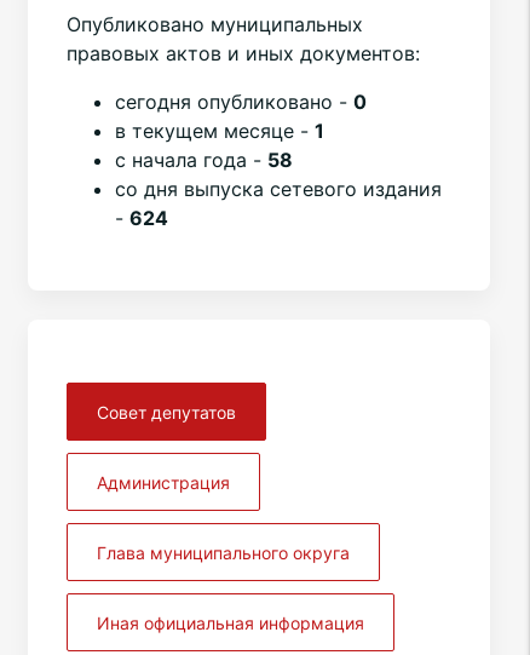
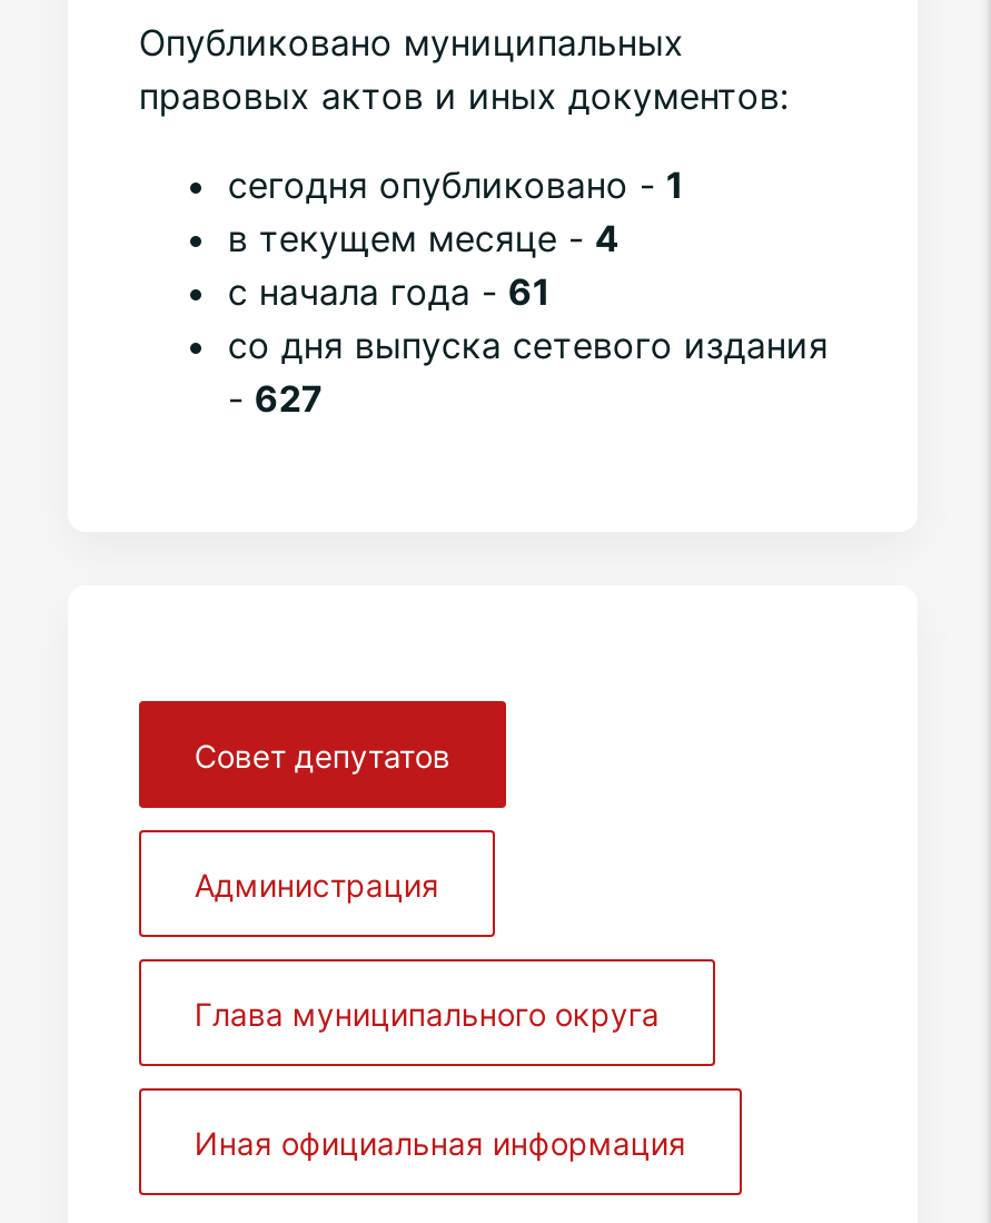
- cегодня опубликовано - 0
+ cегодня опубликовано - 1

- в текущем месяце - 1
+ в текущем месяце - 4

- с начала года - 58
+ с начала года - 61

- - 624
+ - 627
